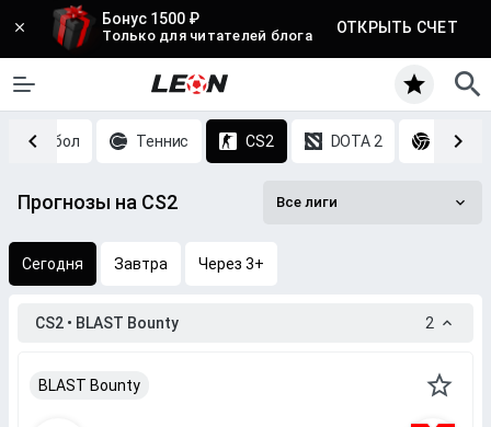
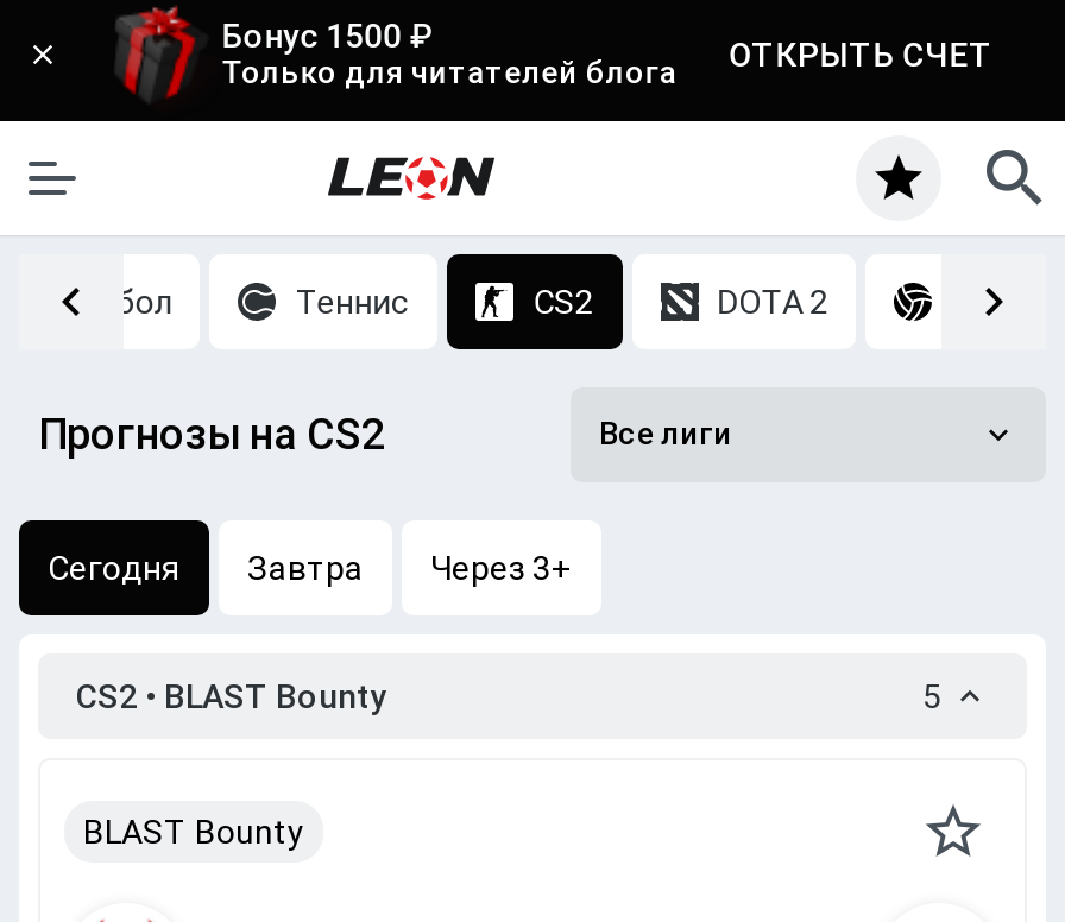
- 2
+ 5
